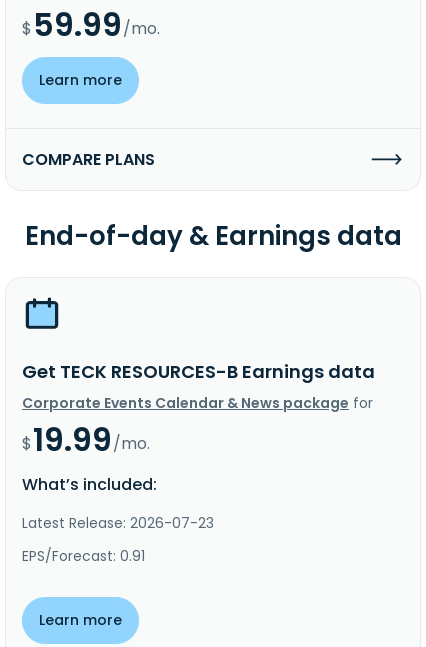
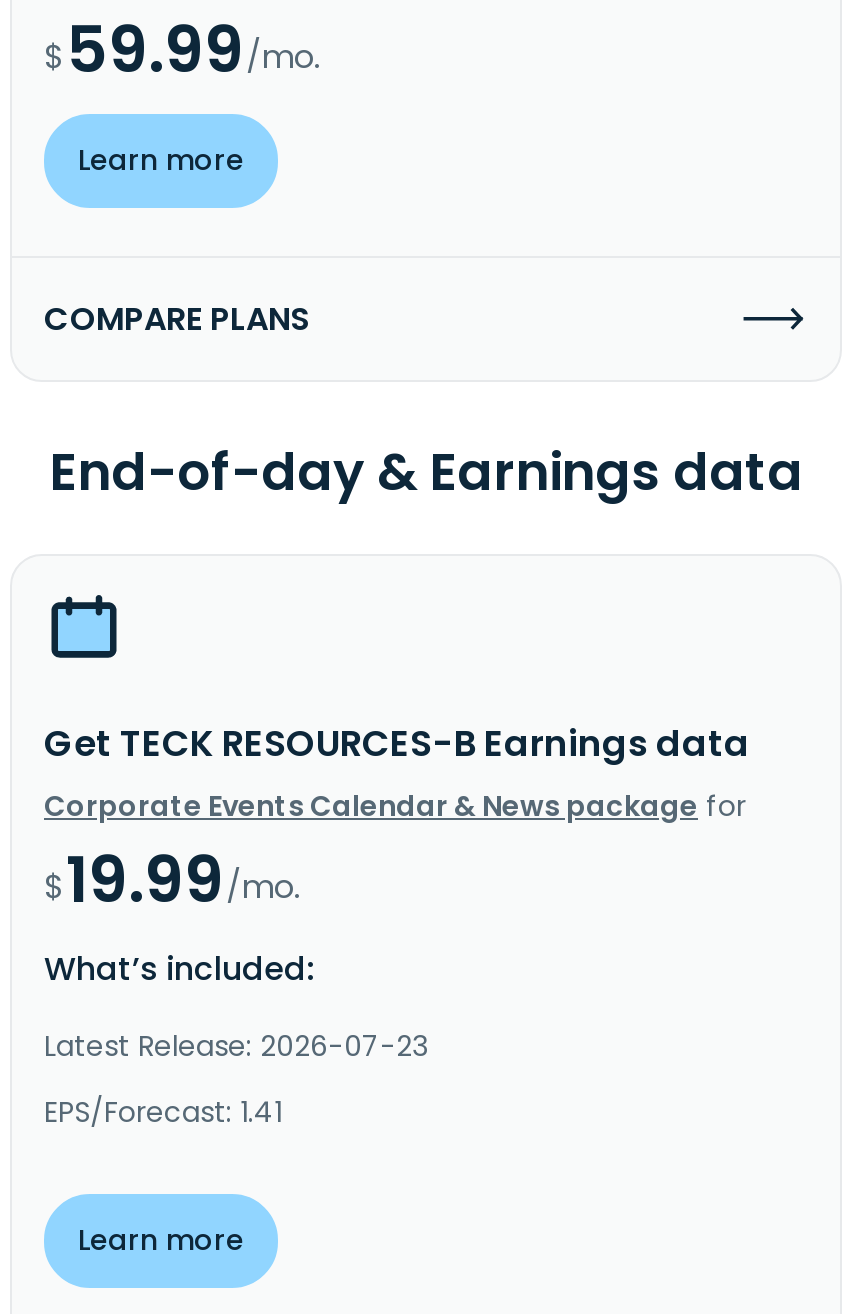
- EPS/Forecast: 0.91
+ EPS/Forecast: 1.41
